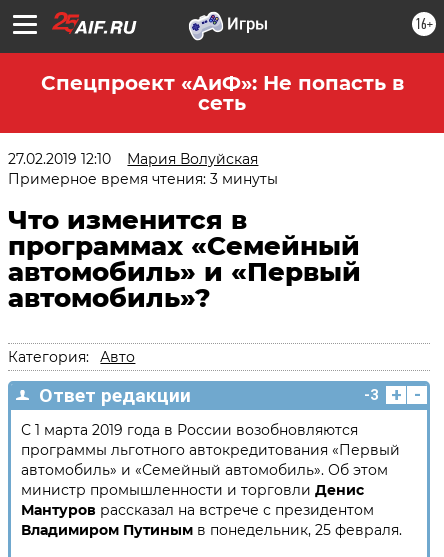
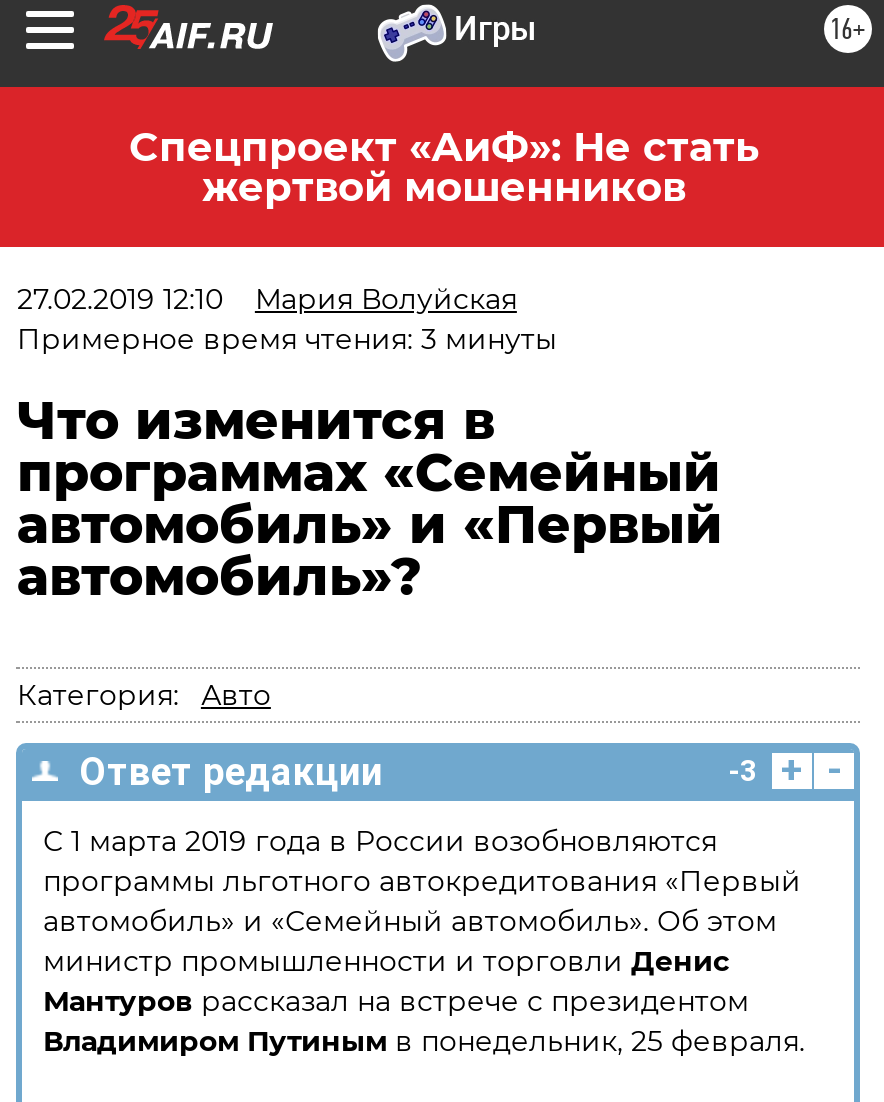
- Спецпроект «АиФ»: Не попасть в
- сеть
+ Спецпроект «АиФ»: Не стать
+ жертвой мошенников
